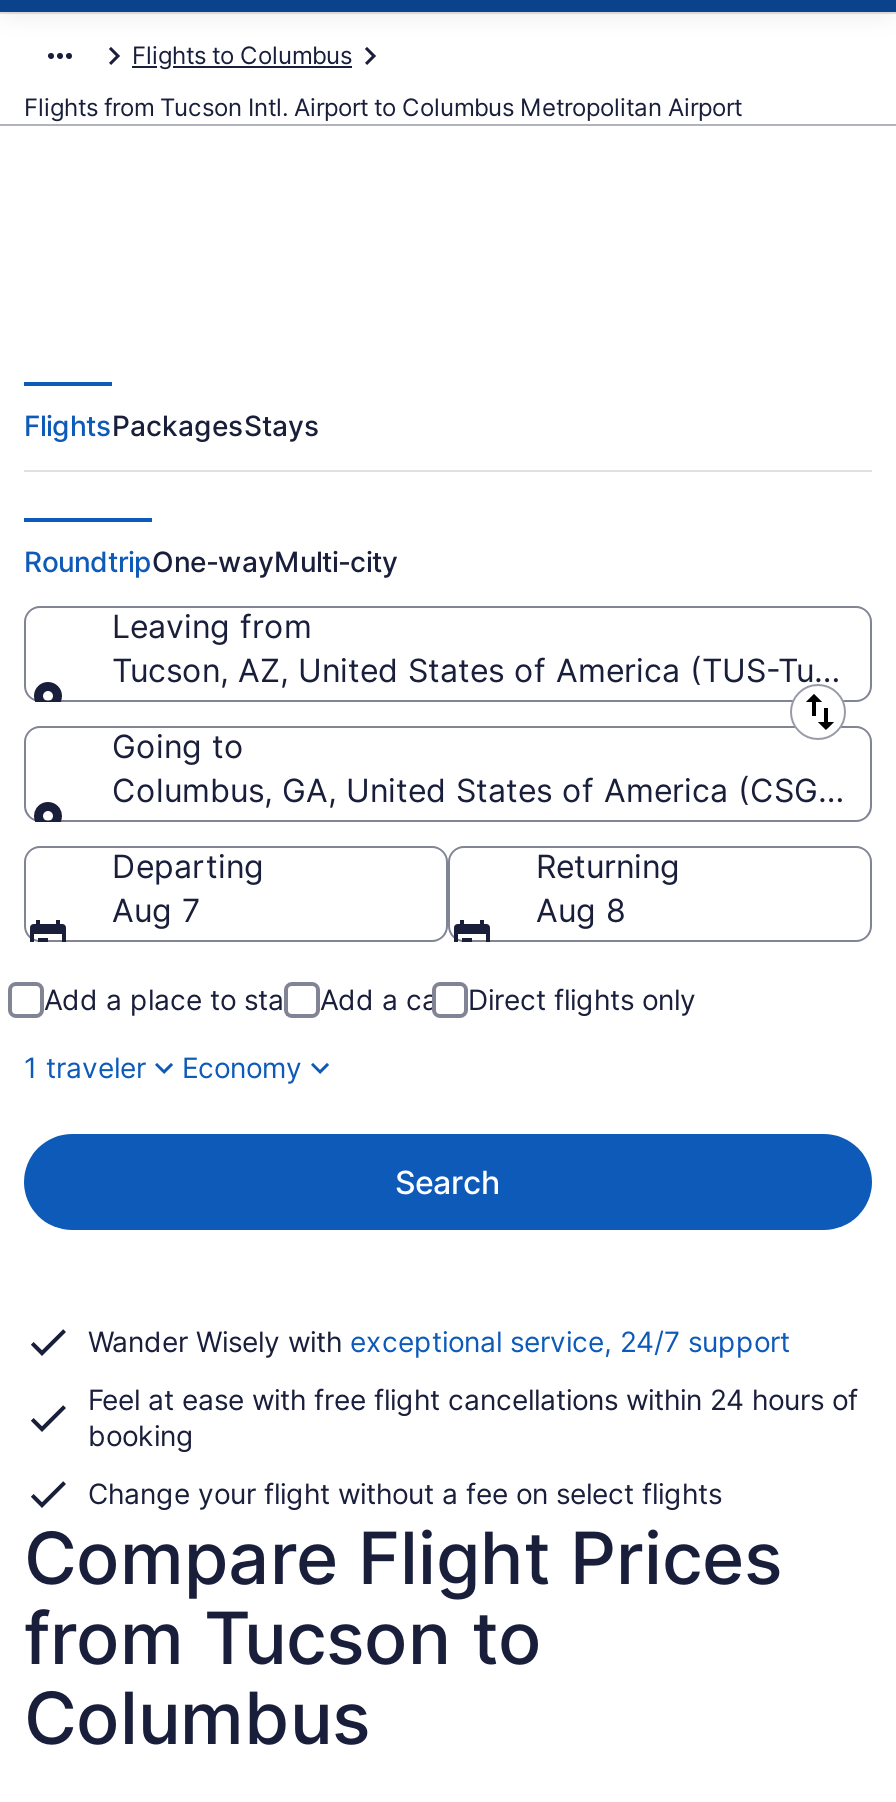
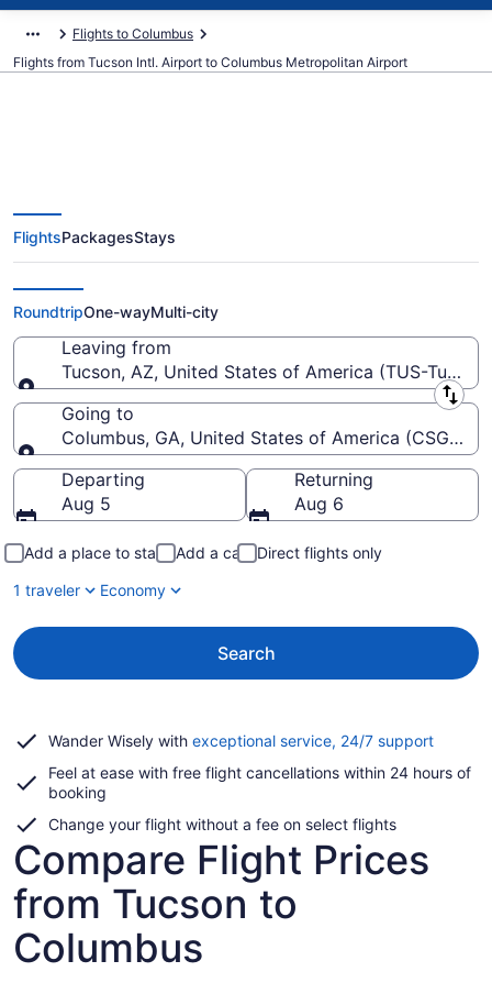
- Aug 7
+ Aug 5

- Aug 8
+ Aug 6
